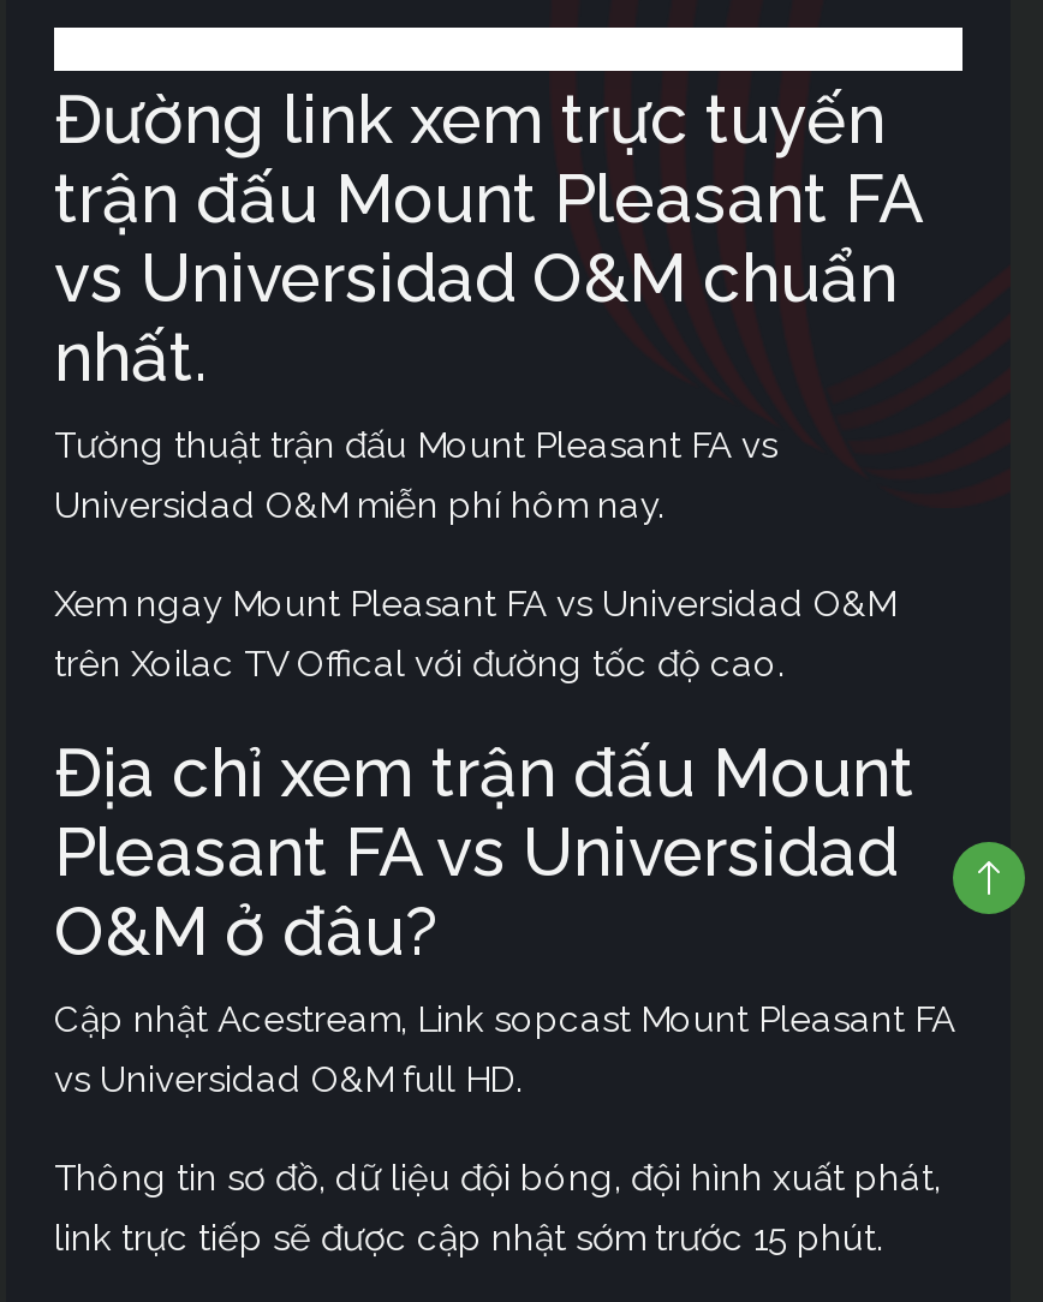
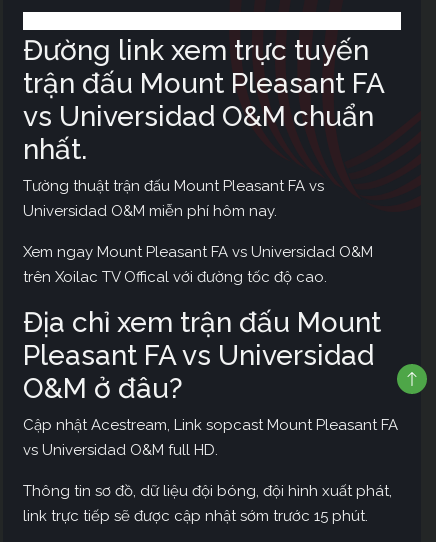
- [image]
+ [image]
